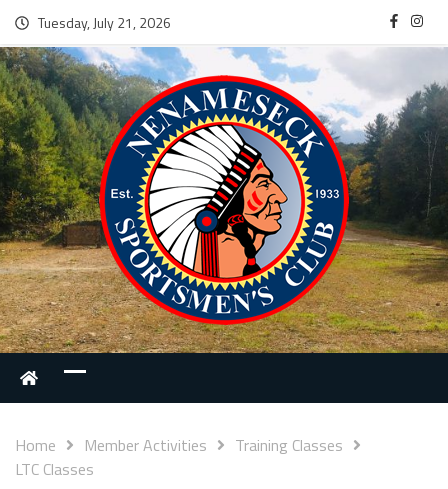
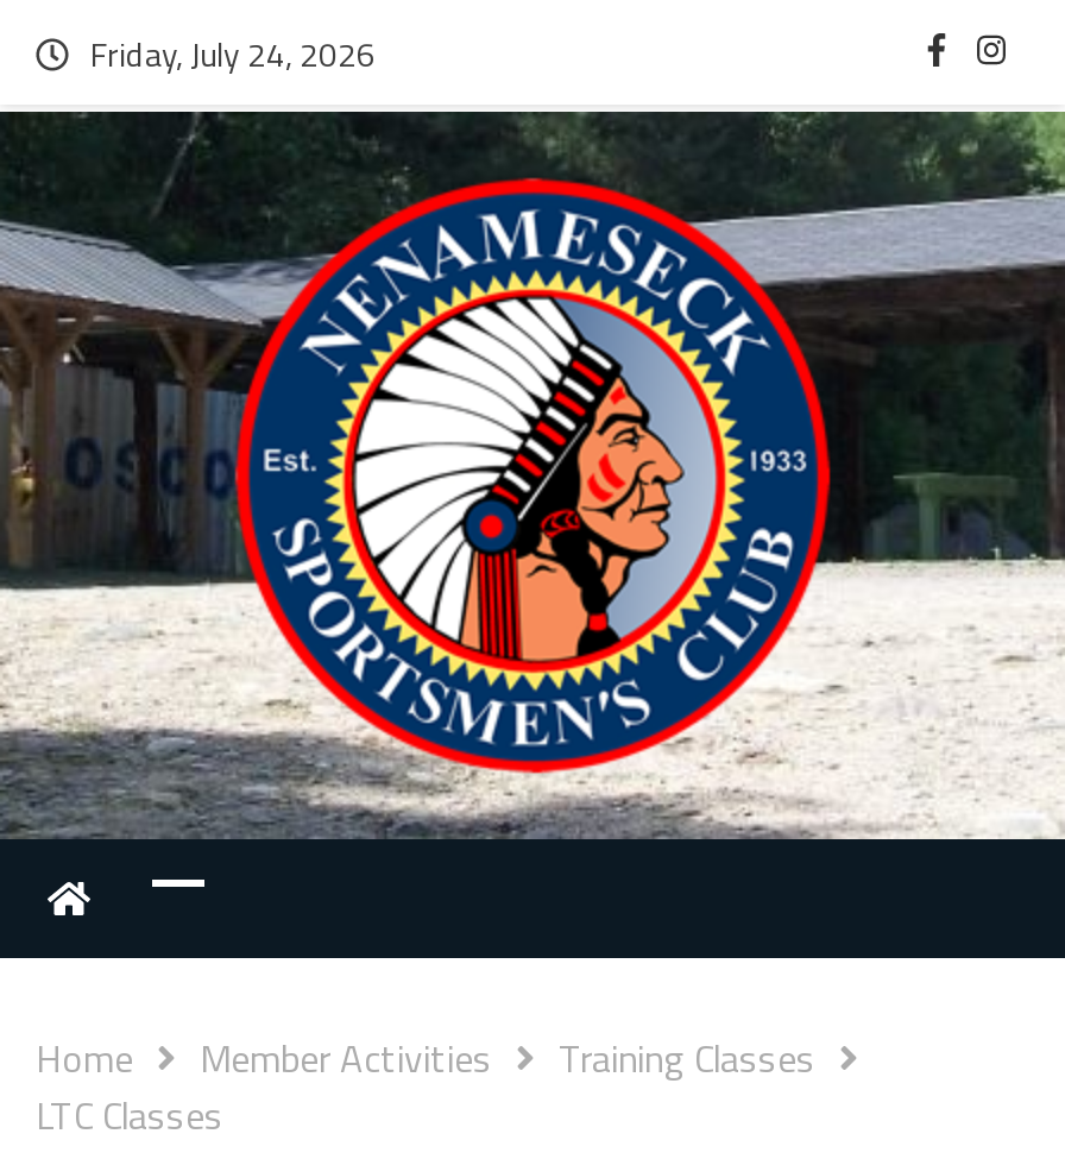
- Tuesday, July 21, 2026
+ Friday, July 24, 2026

- [image]
+ [image]
